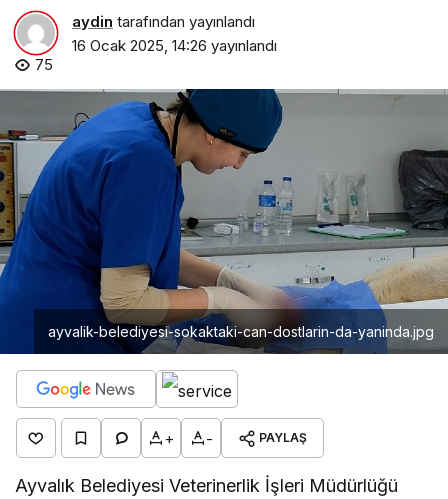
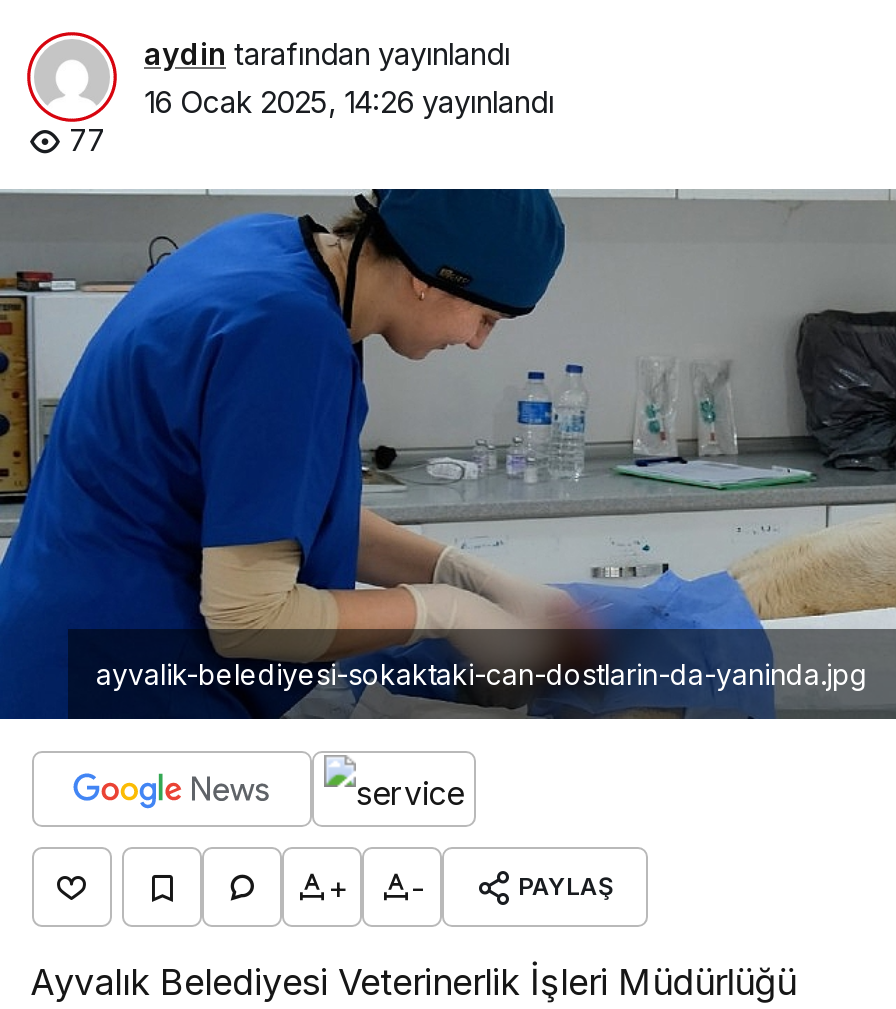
- 75
+ 77
